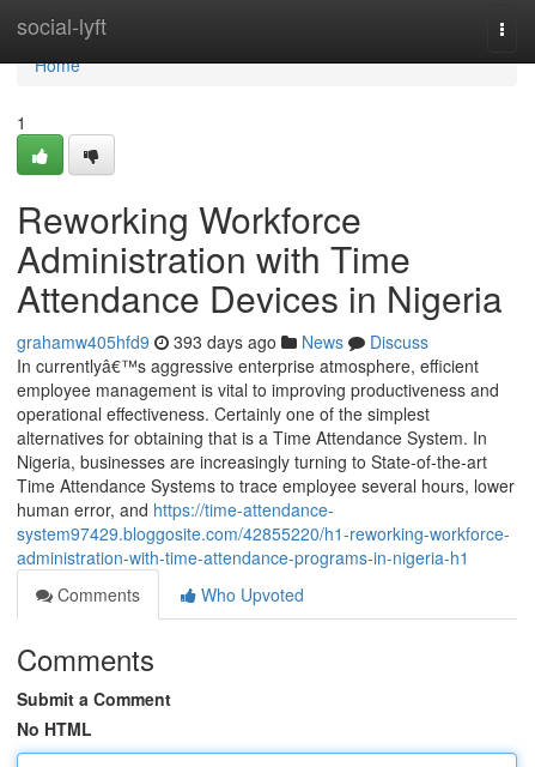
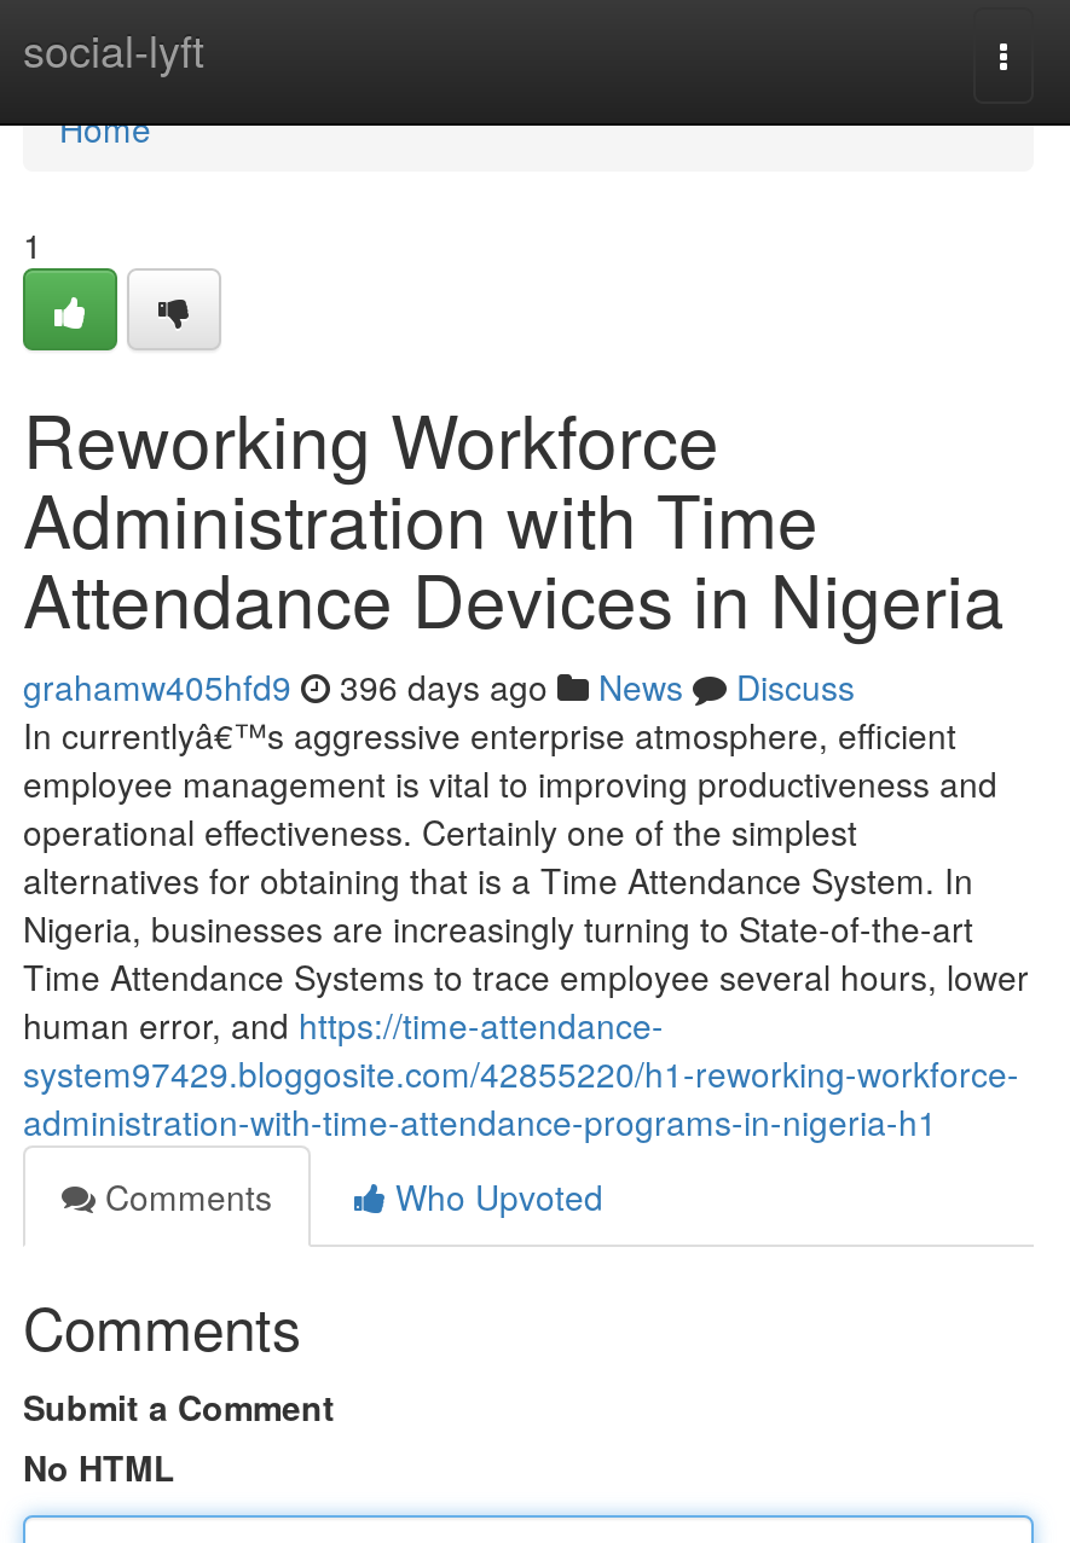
- grahamw405hfd9 393 days ago News Discuss
+ grahamw405hfd9 396 days ago News Discuss
